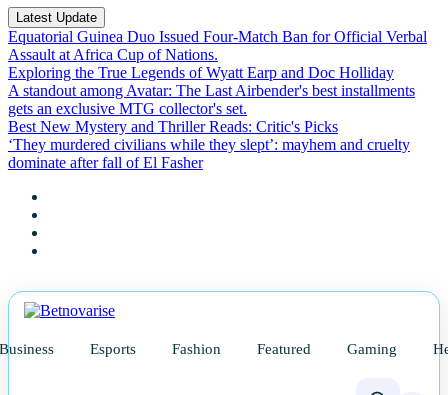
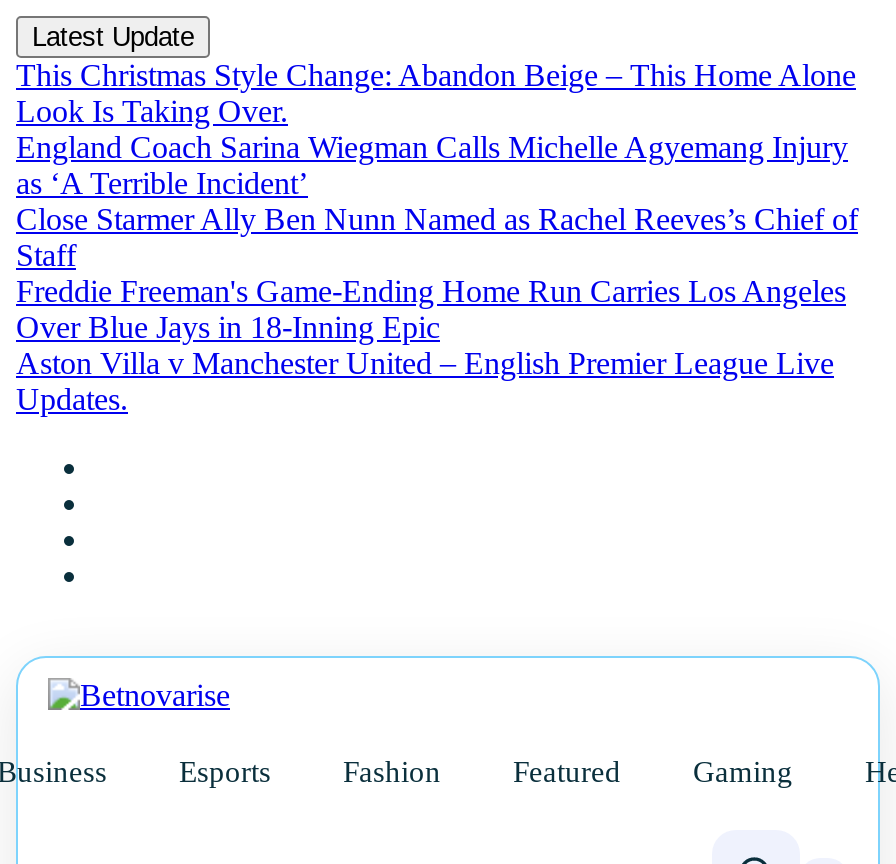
- Equatorial Guinea Duo Issued Four-Match Ban for Official Verbal
- Assault at Africa Cup of Nations.
- Exploring the True Legends of Wyatt Earp and Doc Holliday
- A standout among Avatar: The Last Airbender's best installments
- gets an exclusive MTG collector's set.
- Best New Mystery and Thriller Reads: Critic's Picks
- ‘They murdered civilians while they slept’: mayhem and cruelty
- dominate after fall of El Fasher
+ This Christmas Style Change: Abandon Beige – This Home Alone
+ Look Is Taking Over.
+ England Coach Sarina Wiegman Calls Michelle Agyemang Injury
+ as ‘A Terrible Incident’
+ Close Starmer Ally Ben Nunn Named as Rachel Reeves’s Chief of
+ Staff
+ Freddie Freeman's Game-Ending Home Run Carries Los Angeles
+ Over Blue Jays in 18-Inning Epic
+ Aston Villa v Manchester United – English Premier League Live
+ Updates.
